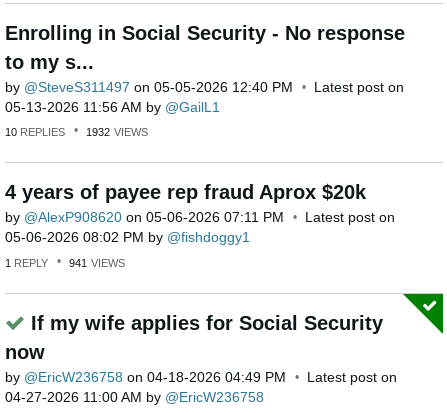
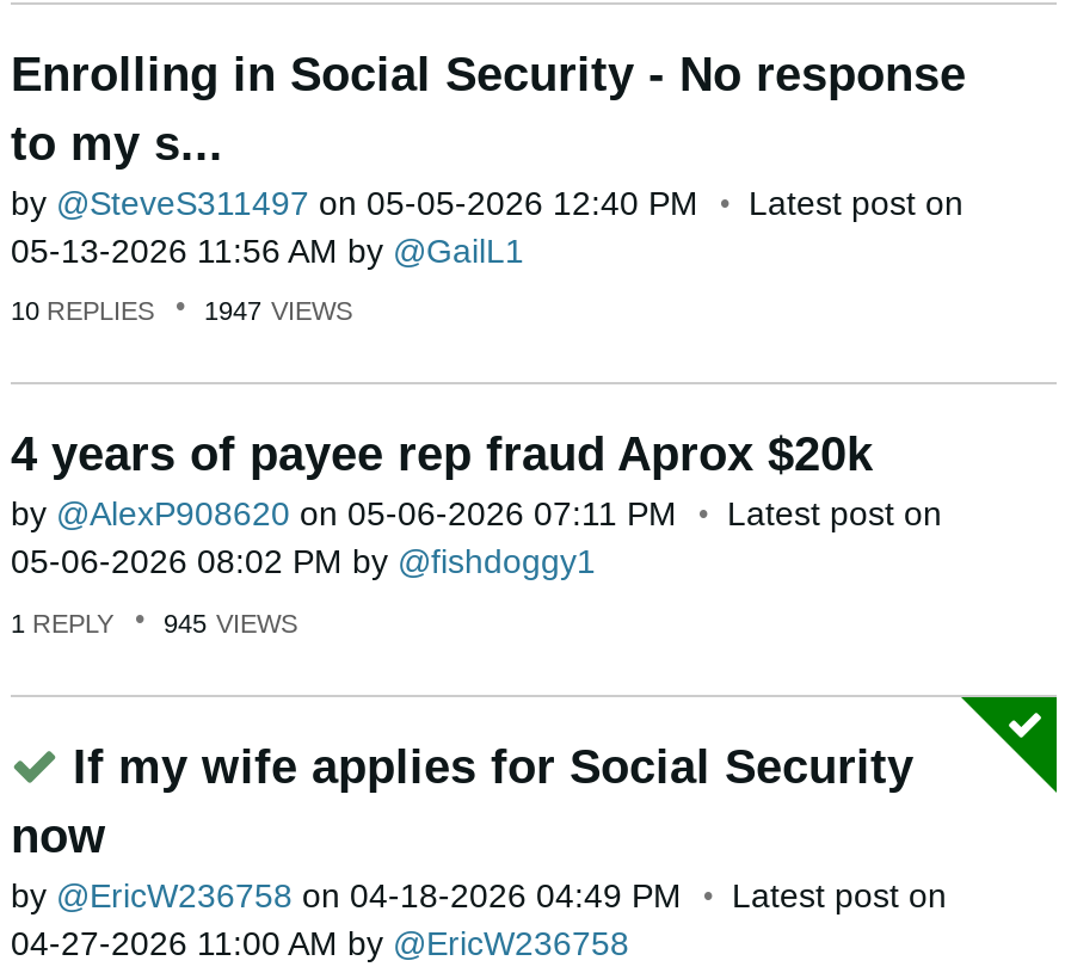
- 10 REPLIES 1932 VIEWS
+ 10 REPLIES 1947 VIEWS

- 1 REPLY 941 VIEWS
+ 1 REPLY 945 VIEWS
